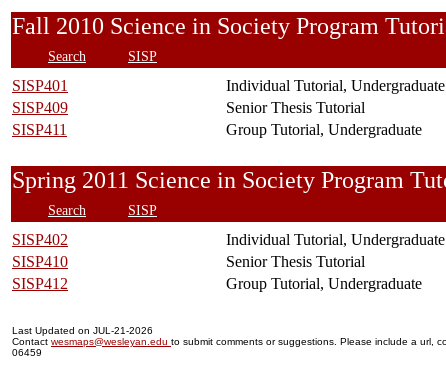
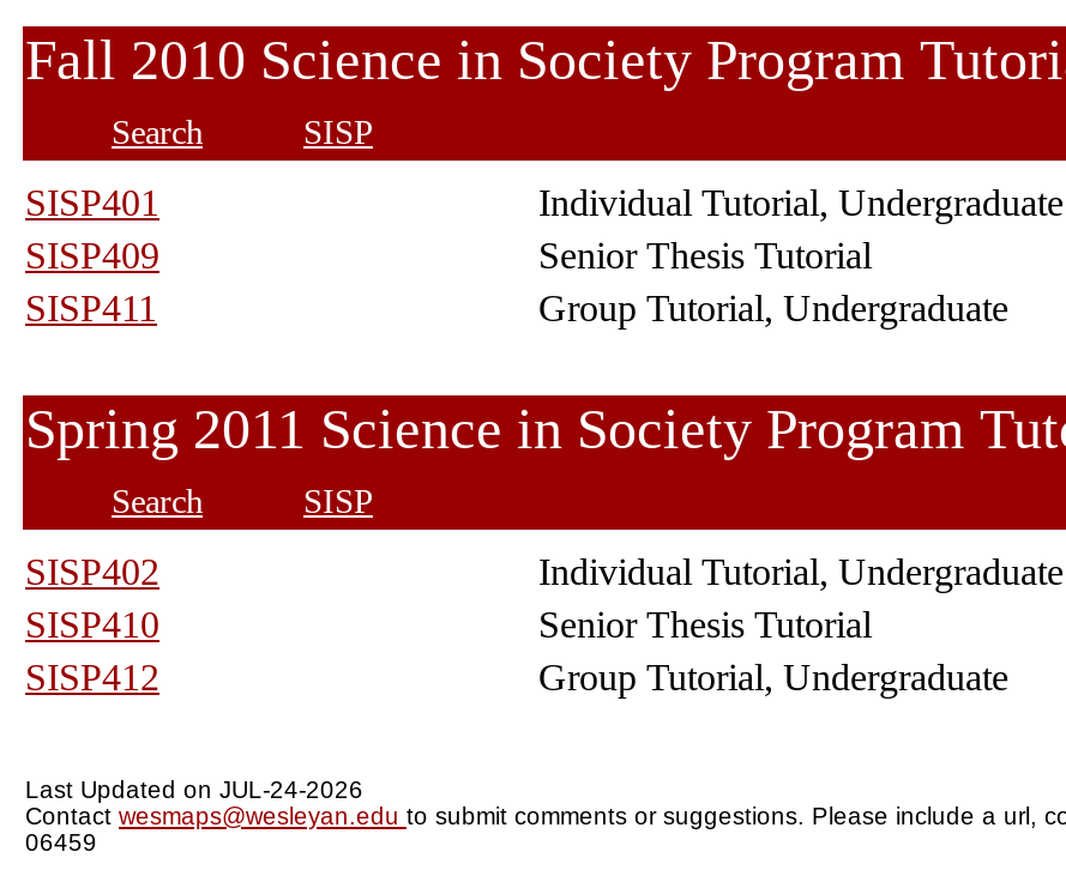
- Last Updated on JUL-21-2026
+ Last Updated on JUL-24-2026
